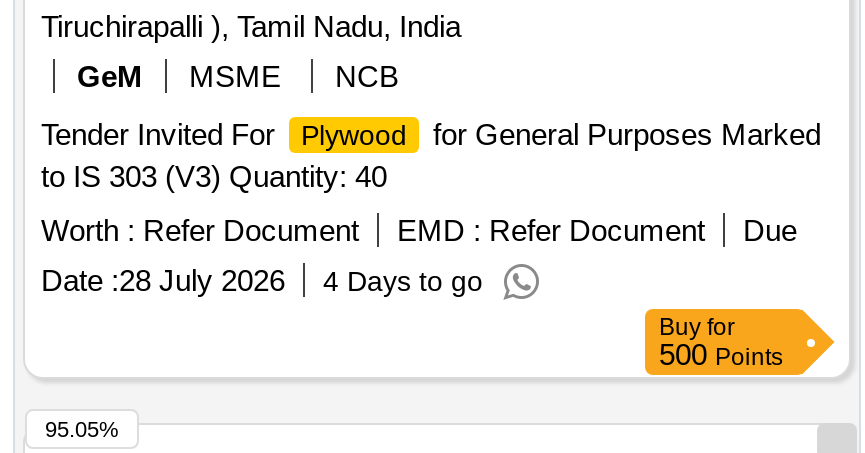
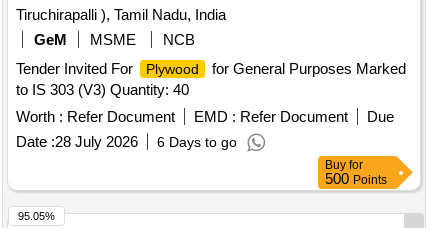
- Date : 28 July 2026 4 Days to go
+ Date : 28 July 2026 6 Days to go
